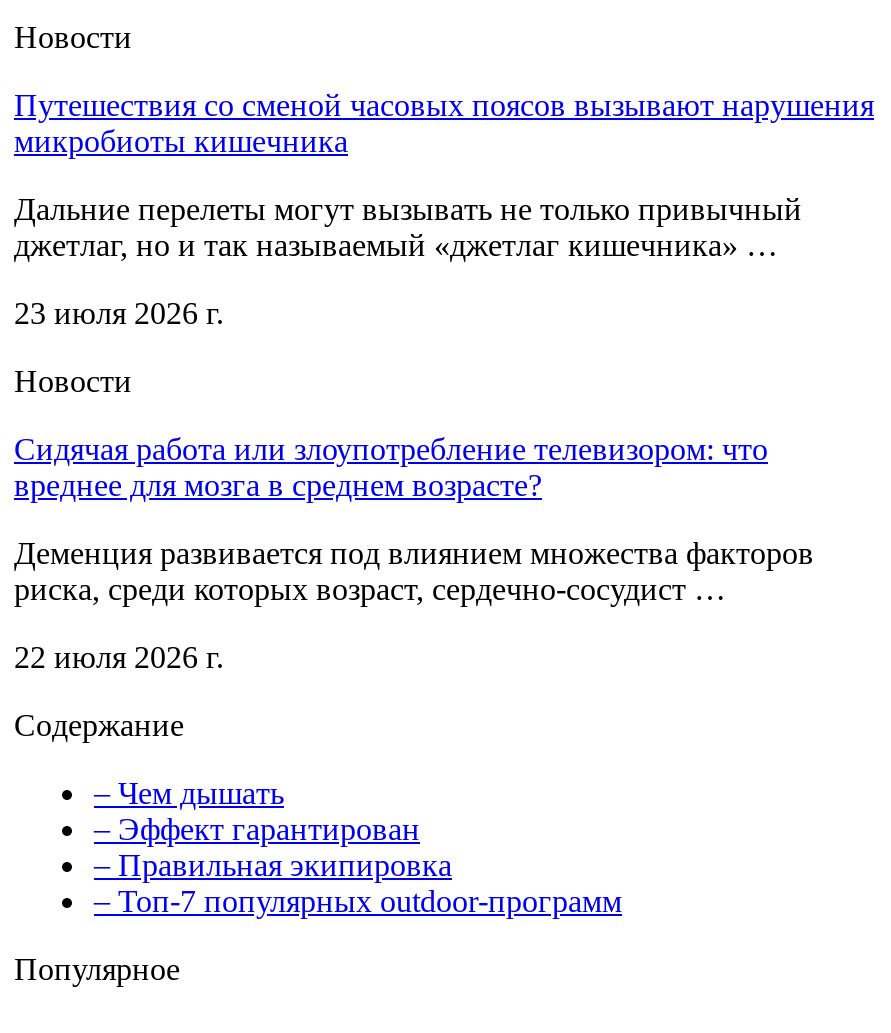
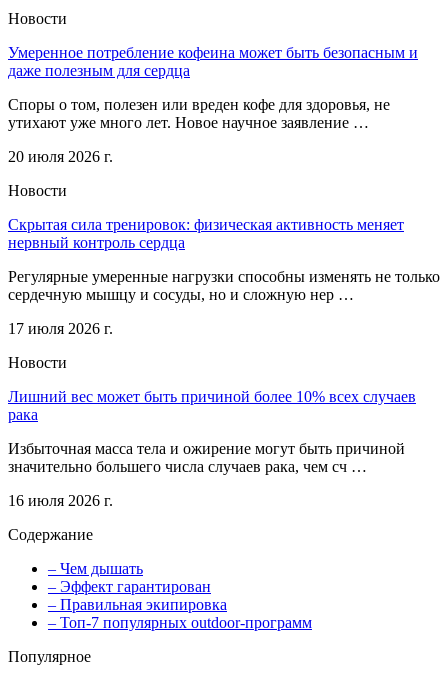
- Путешествия со сменой часовых поясов вызывают нарушения
- микробиоты кишечника
+ Умеренное потребление кофеина может быть безопасным и
+ даже полезным для сердца

- Дальние перелеты могут вызывать не только привычный
- джетлаг, но и так называемый «джетлаг кишечника» …
+ Споры о том, полезен или вреден кофе для здоровья, не
+ утихают уже много лет. Новое научное заявление …

- 23 июля 2026 г.
+ 20 июля 2026 г.

- Сидячая работа или злоупотребление телевизором: что
- вреднее для мозга в среднем возрасте?
- Деменция развивается под влиянием множества факторов
- риска, среди которых возраст, сердечно-сосудист …
- 22 июля 2026 г.
+ Скрытая сила тренировок: физическая активность меняет
+ нервный контроль сердца
+ Регулярные умеренные нагрузки способны изменять не только
+ сердечную мышцу и сосуды, но и сложную нер …
+ 17 июля 2026 г.
+ Новости
+ Лишний вес может быть причиной более 10% всех случаев
+ рака
+ Избыточная масса тела и ожирение могут быть причиной
+ значительно большего числа случаев рака, чем сч …
+ 16 июля 2026 г.
